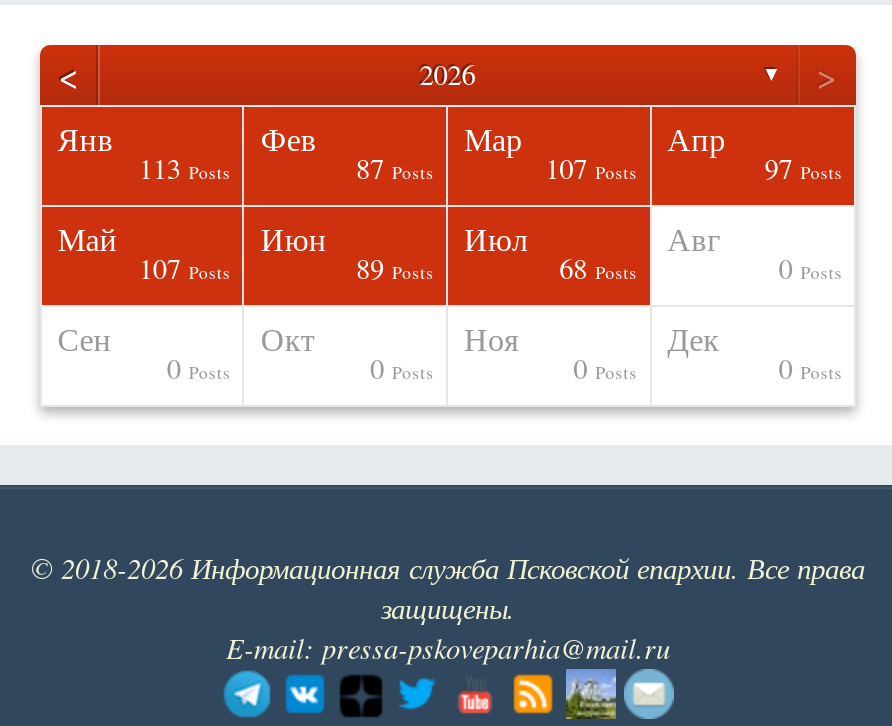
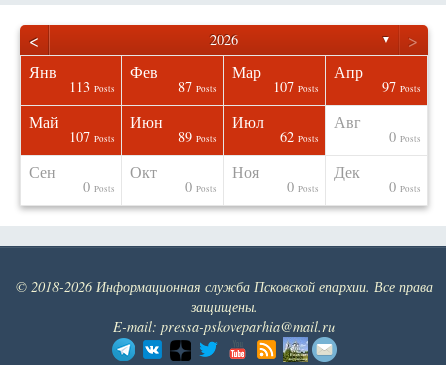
- 68 Posts
+ 62 Posts
